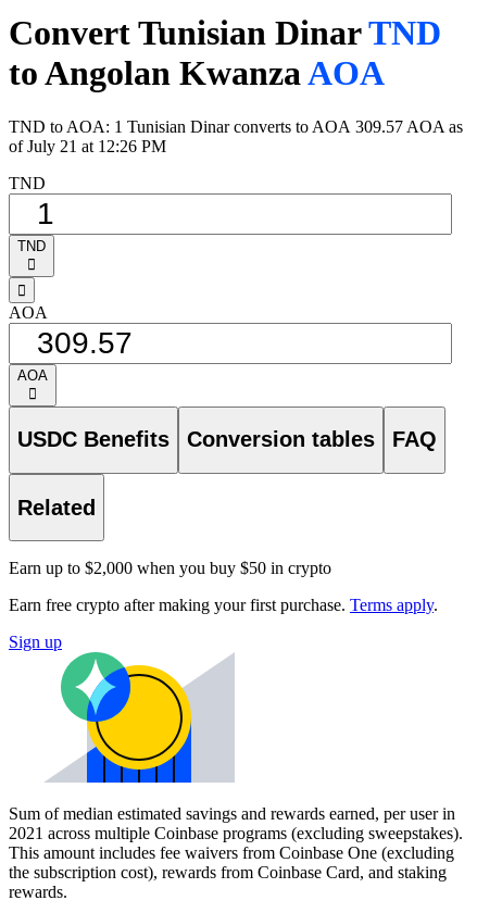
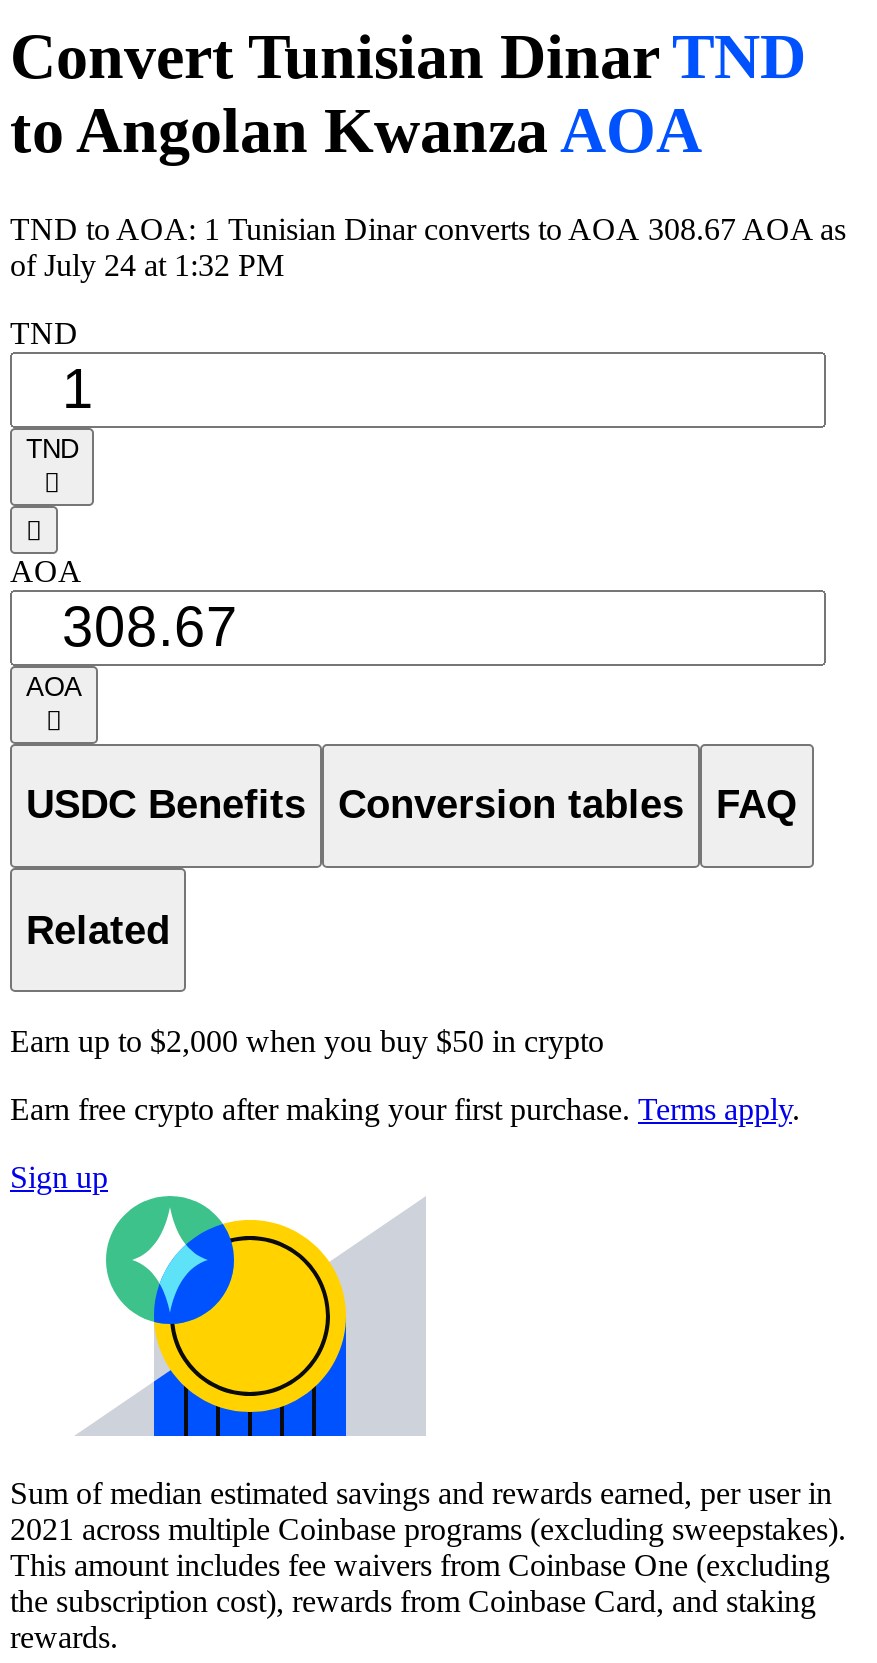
- TND to AOA: 1 Tunisian Dinar converts to AOA 309.57 AOA as
+ TND to AOA: 1 Tunisian Dinar converts to AOA 308.67 AOA as

- of July 21 at 12:26 PM
+ of July 24 at 1:32 PM
